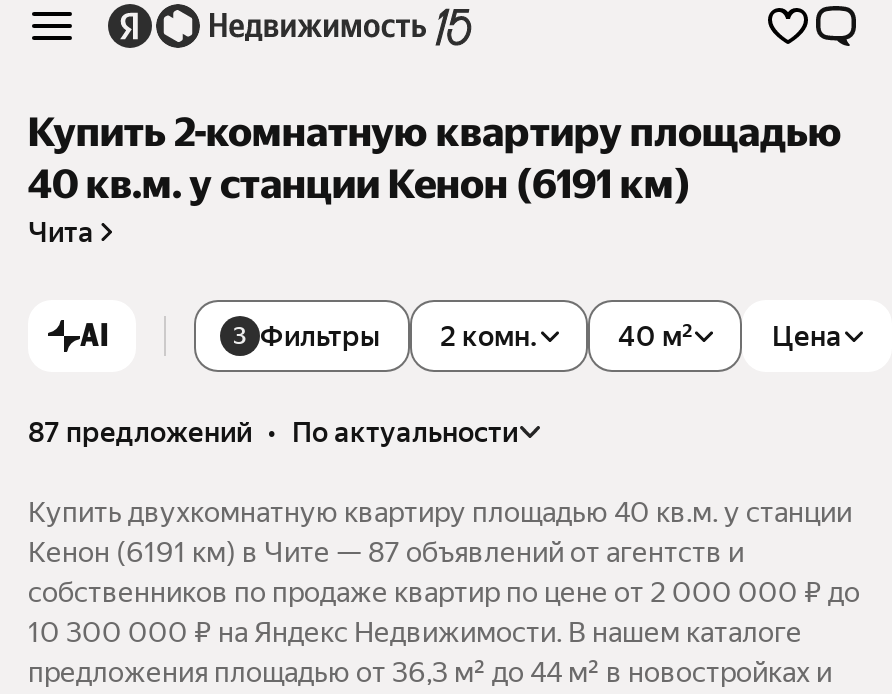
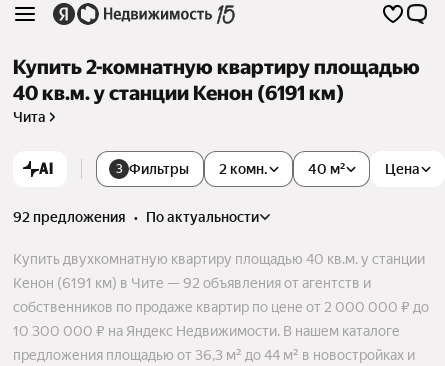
- 87 предложений • по актуальности
+ 92 предложения • по актуальности

- Кенон (6191 км) в Чите — 87 объявлений от агентств и
+ Кенон (6191 км) в Чите — 92 объявления от агентств и
